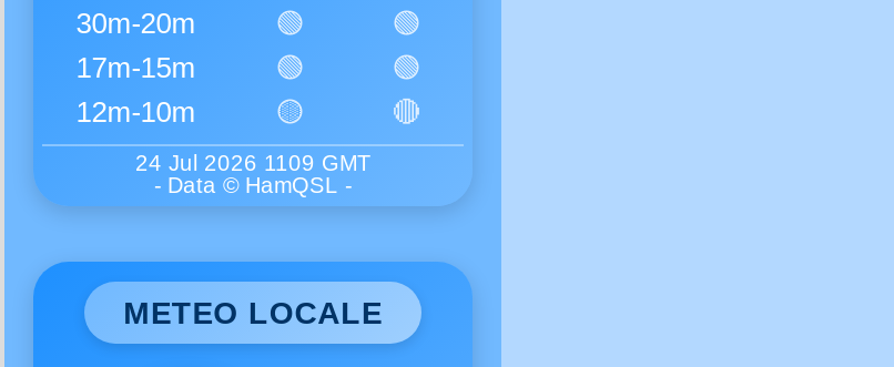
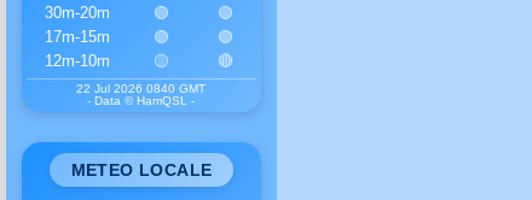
- 24 Jul 2026 1109 GMT
+ 22 Jul 2026 0840 GMT
